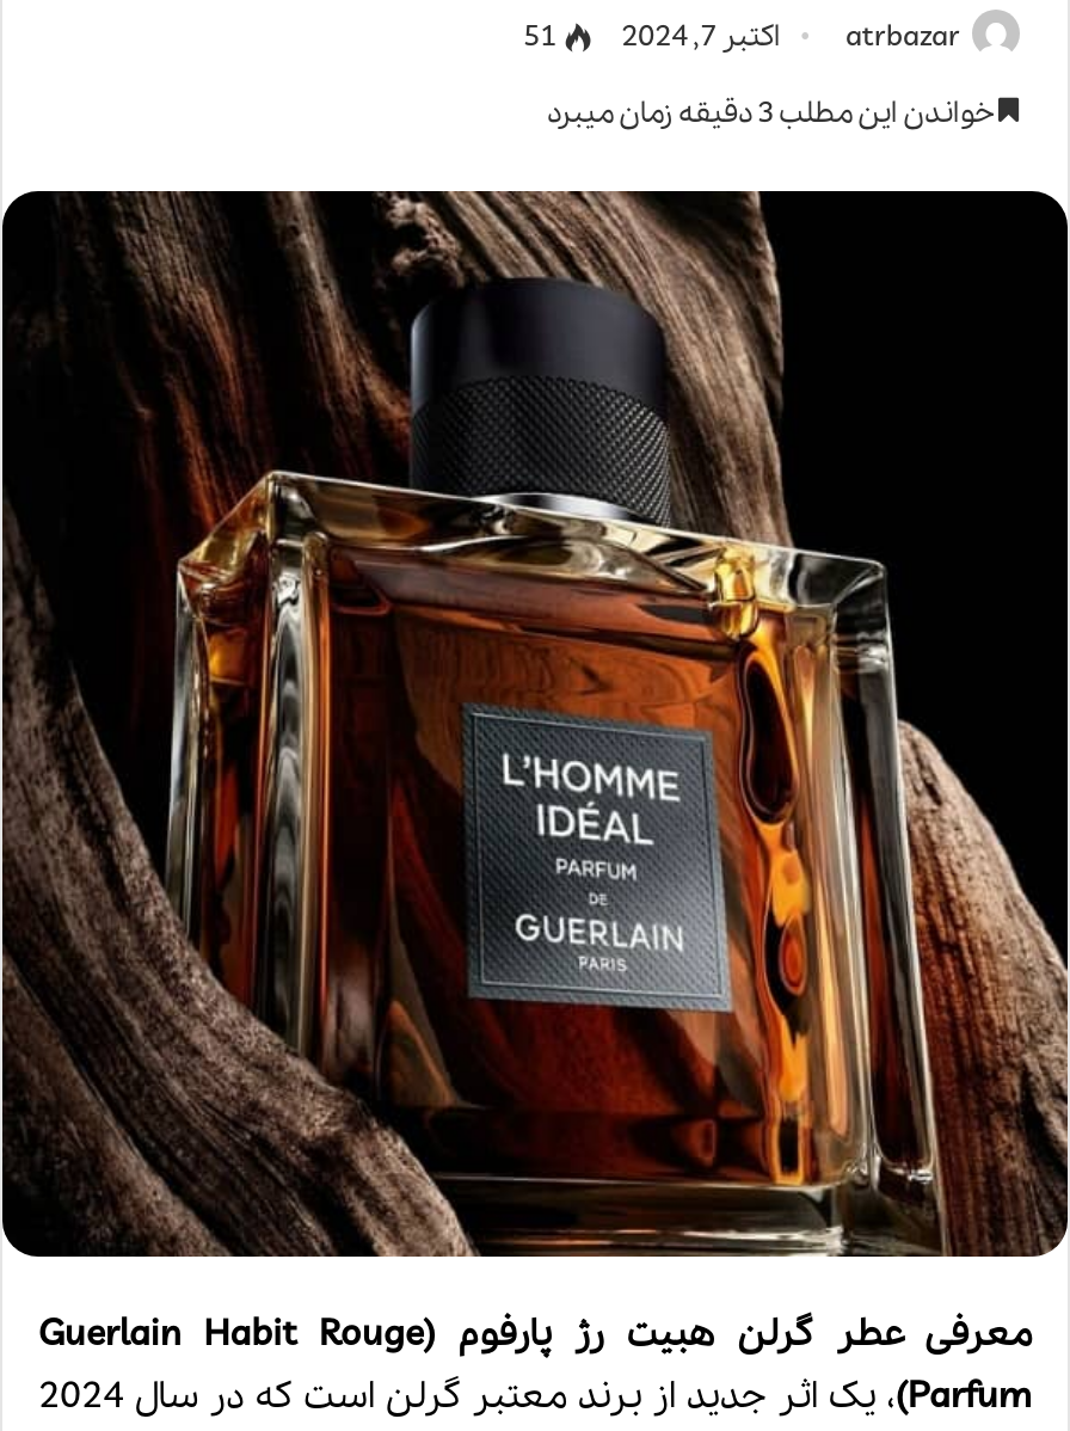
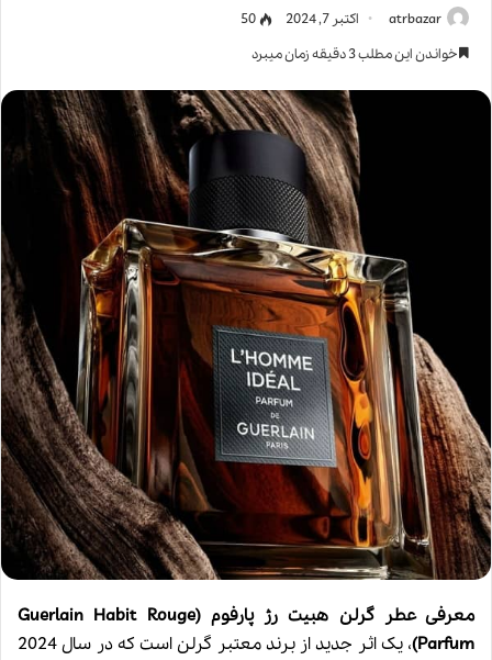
- 51
+ 50
